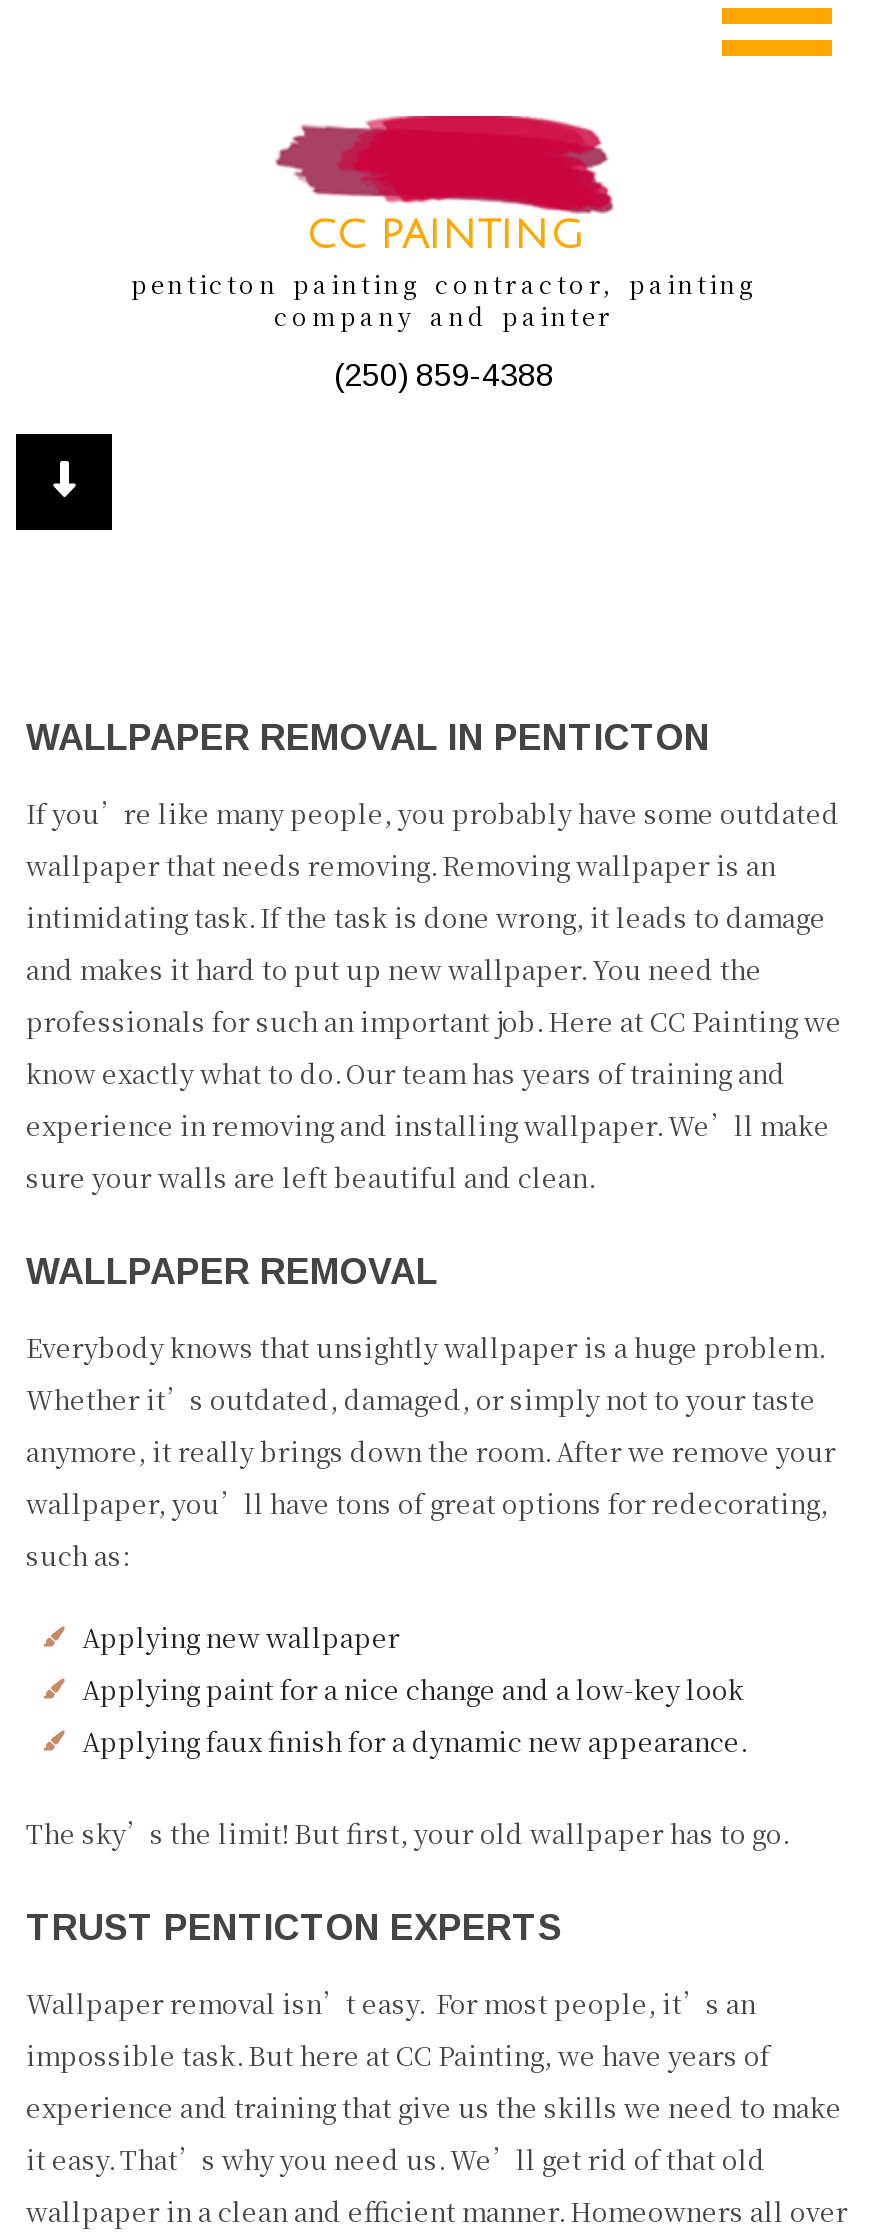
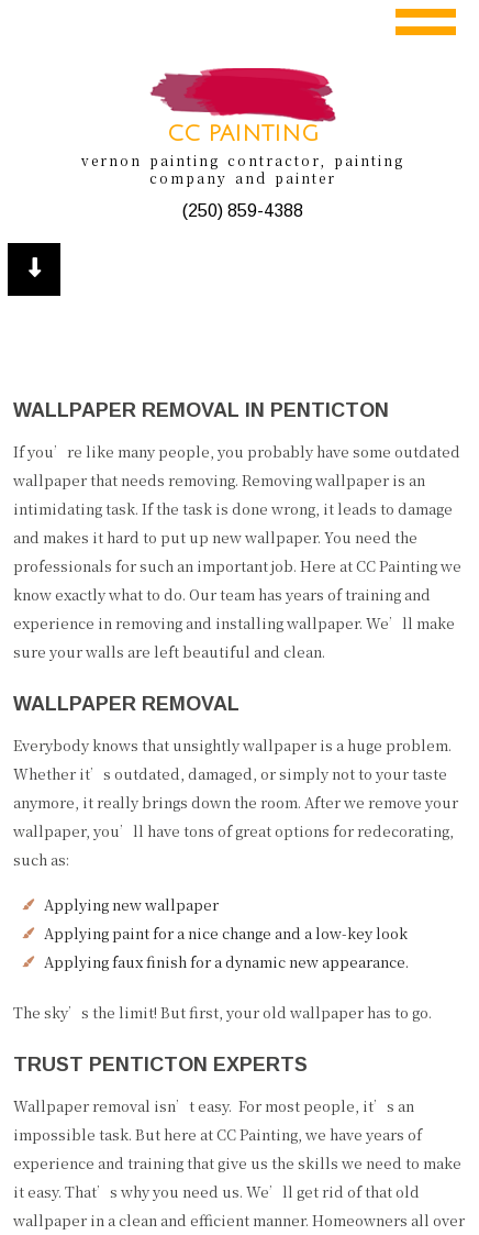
- penticton painting contractor, painting
+ vernon painting contractor, painting
